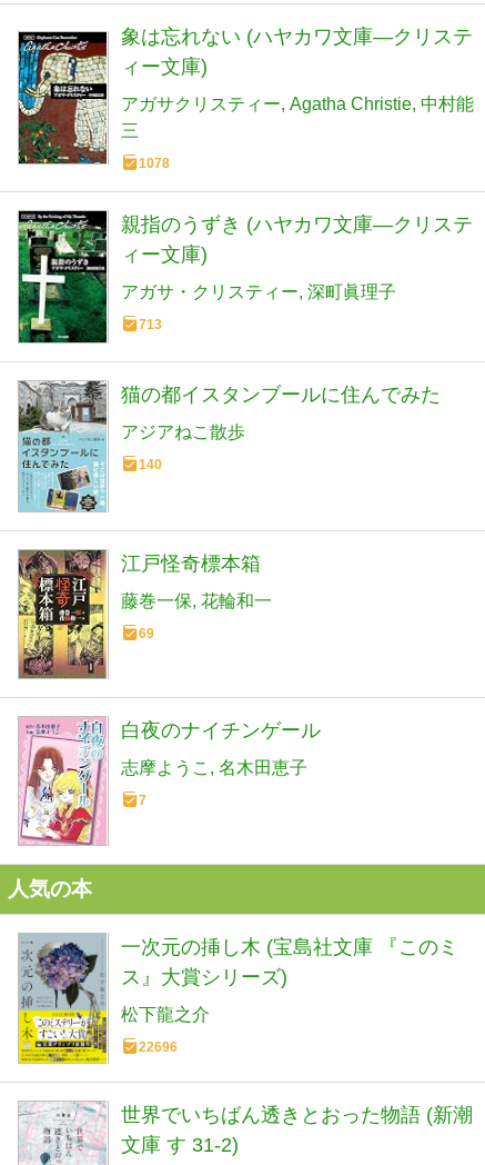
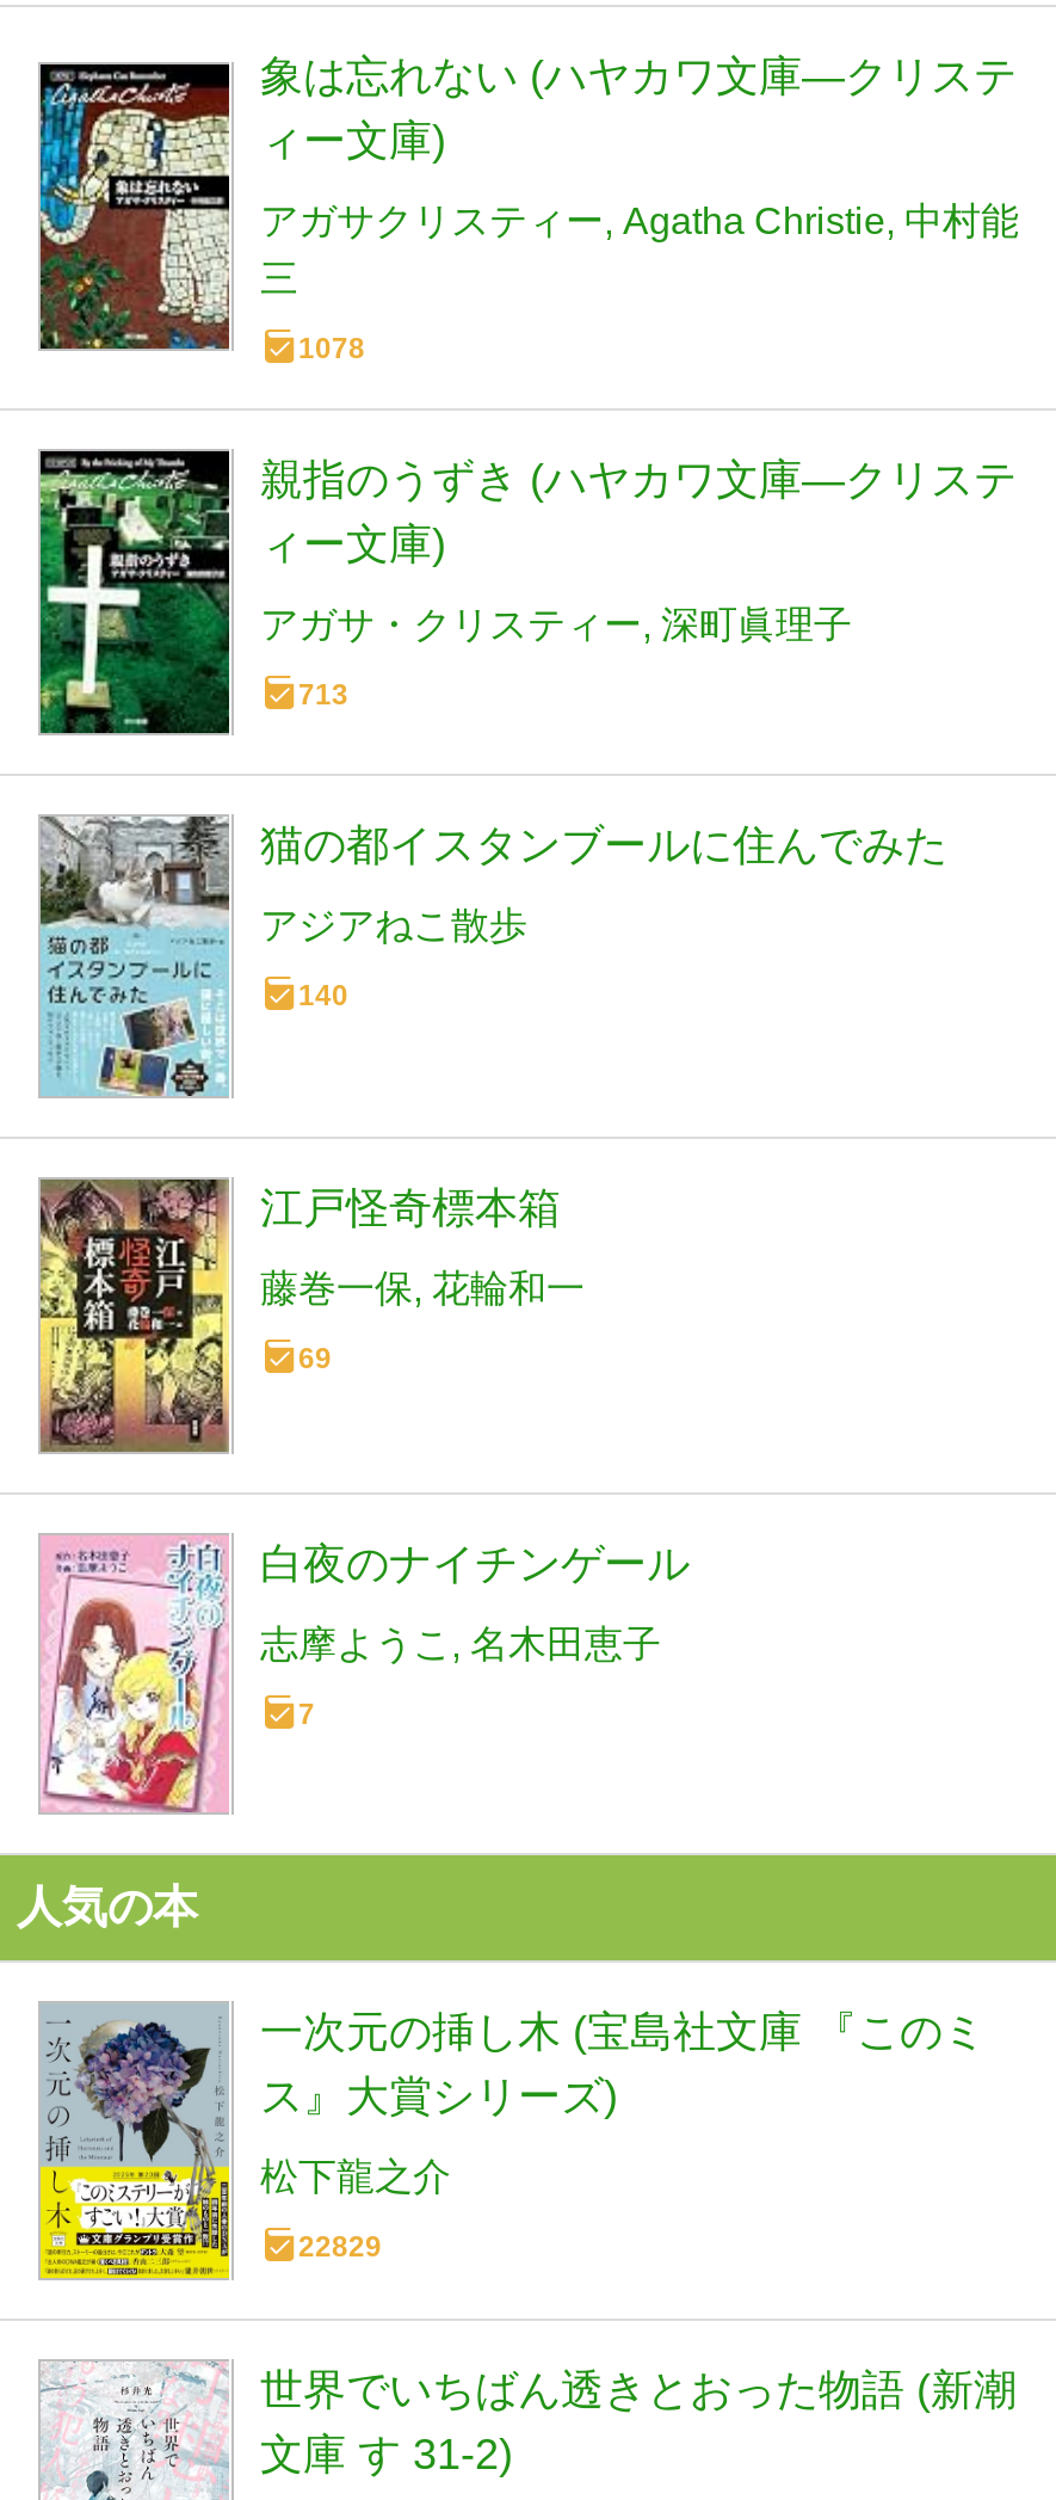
- 22696
+ 22829
